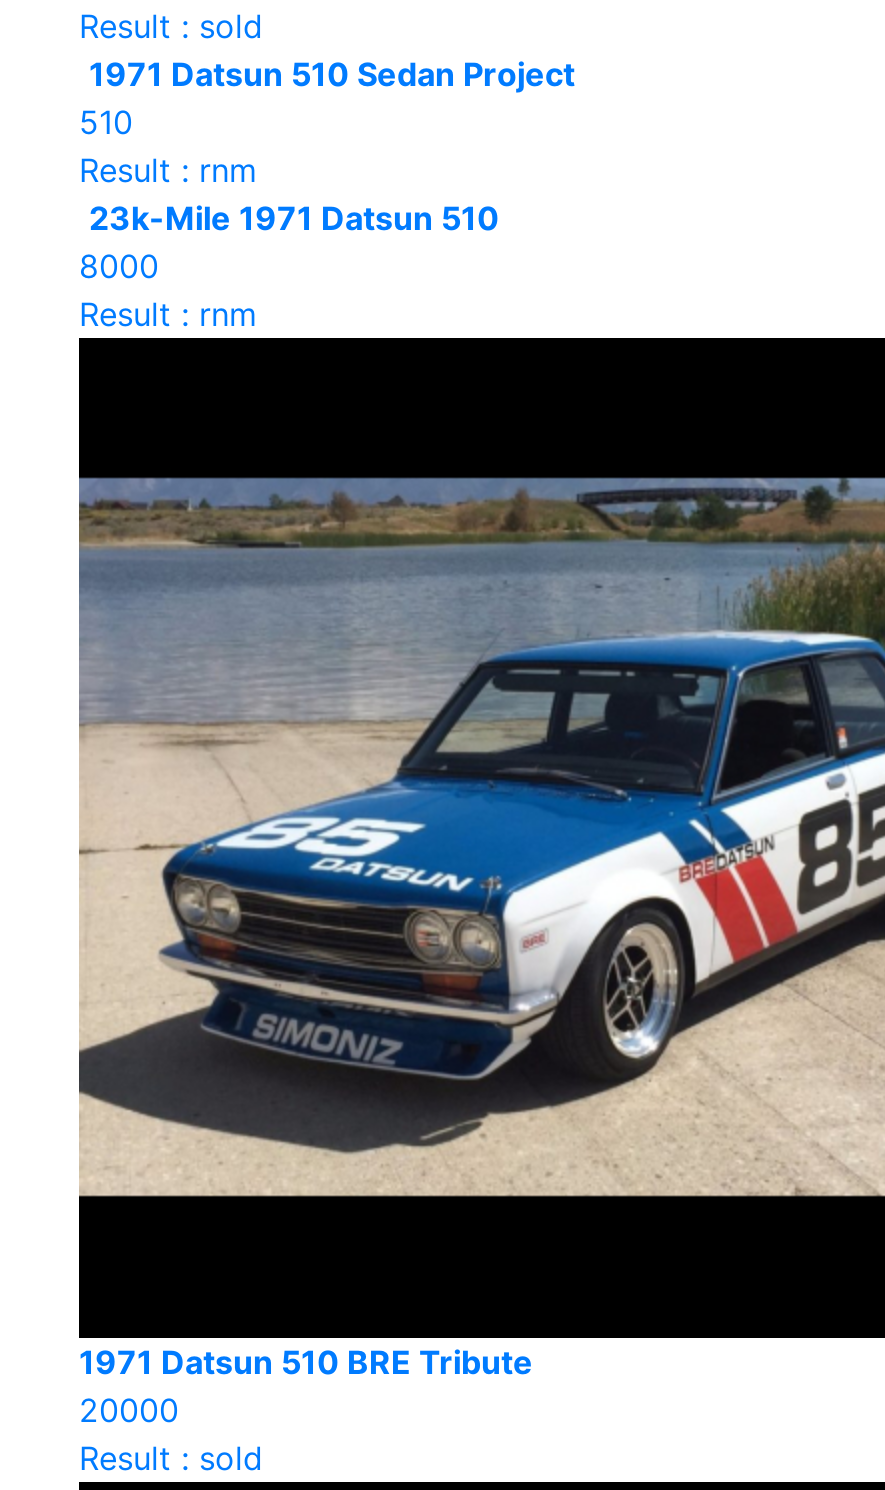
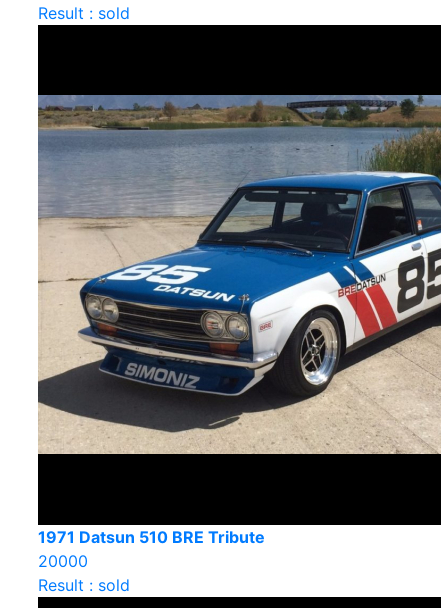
- 1971 Datsun 510 Sedan Project
- 510
- Result : rnm
- 23k-Mile 1971 Datsun 510
- 8000
- Result : rnm
